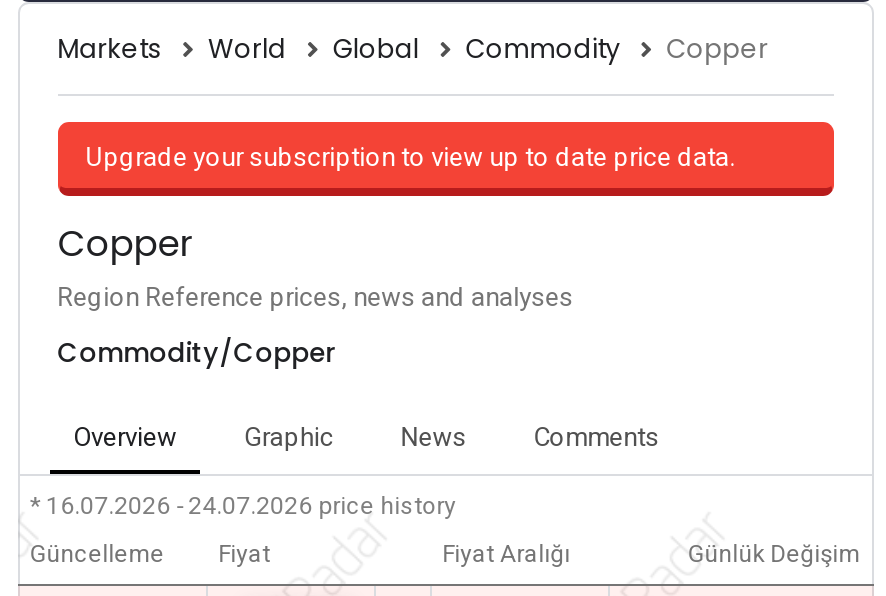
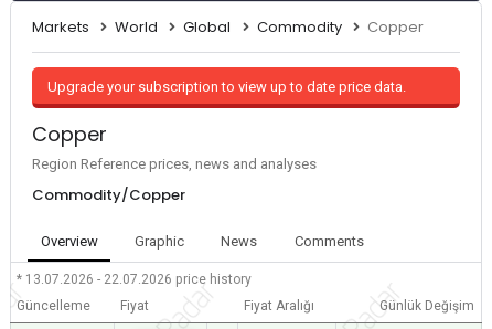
- * 16.07.2026 - 24.07.2026 price history
+ * 13.07.2026 - 22.07.2026 price history
